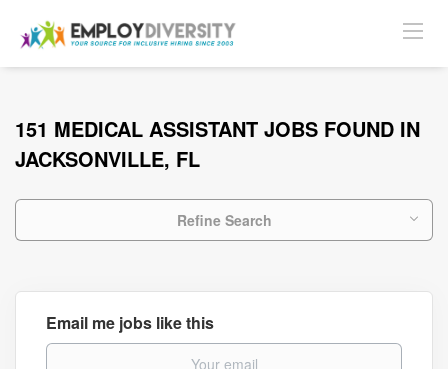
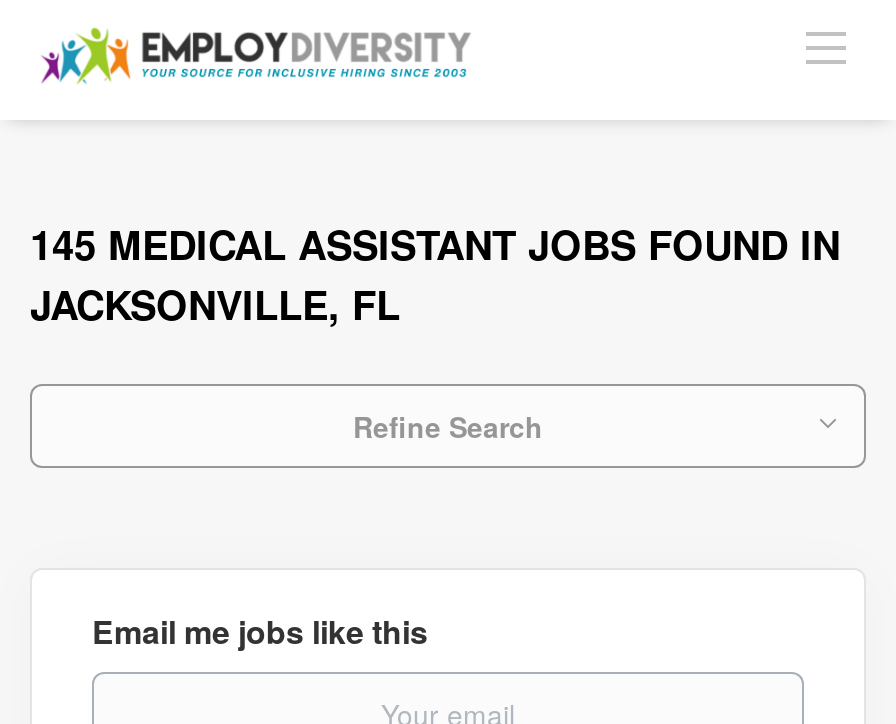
- 151 MEDICAL ASSISTANT JOBS FOUND IN
+ 145 MEDICAL ASSISTANT JOBS FOUND IN
